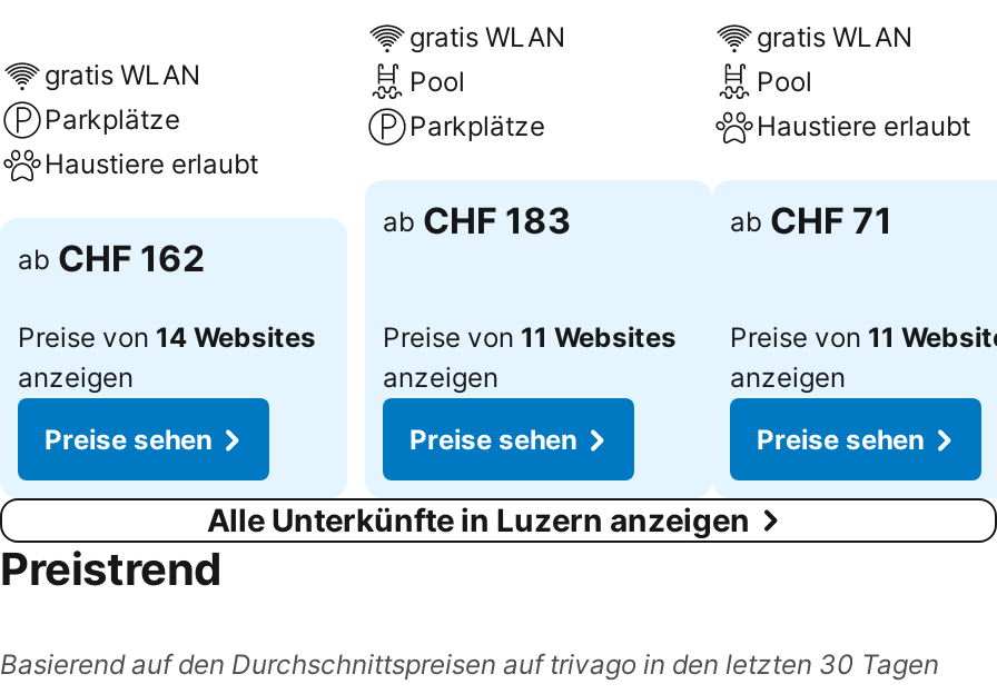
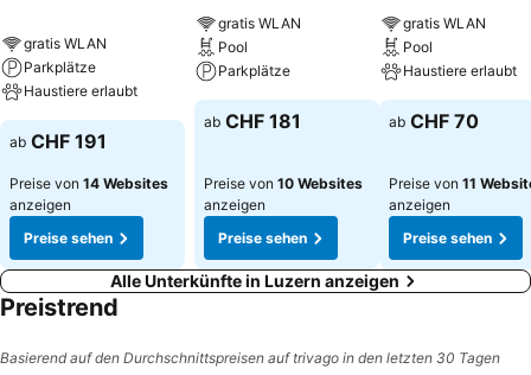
- ab CHF 183
+ ab CHF 181

- ab CHF 71
+ ab CHF 70

- ab CHF 162
+ ab CHF 191

- Preise von 11 Websites
+ Preise von 10 Websites
